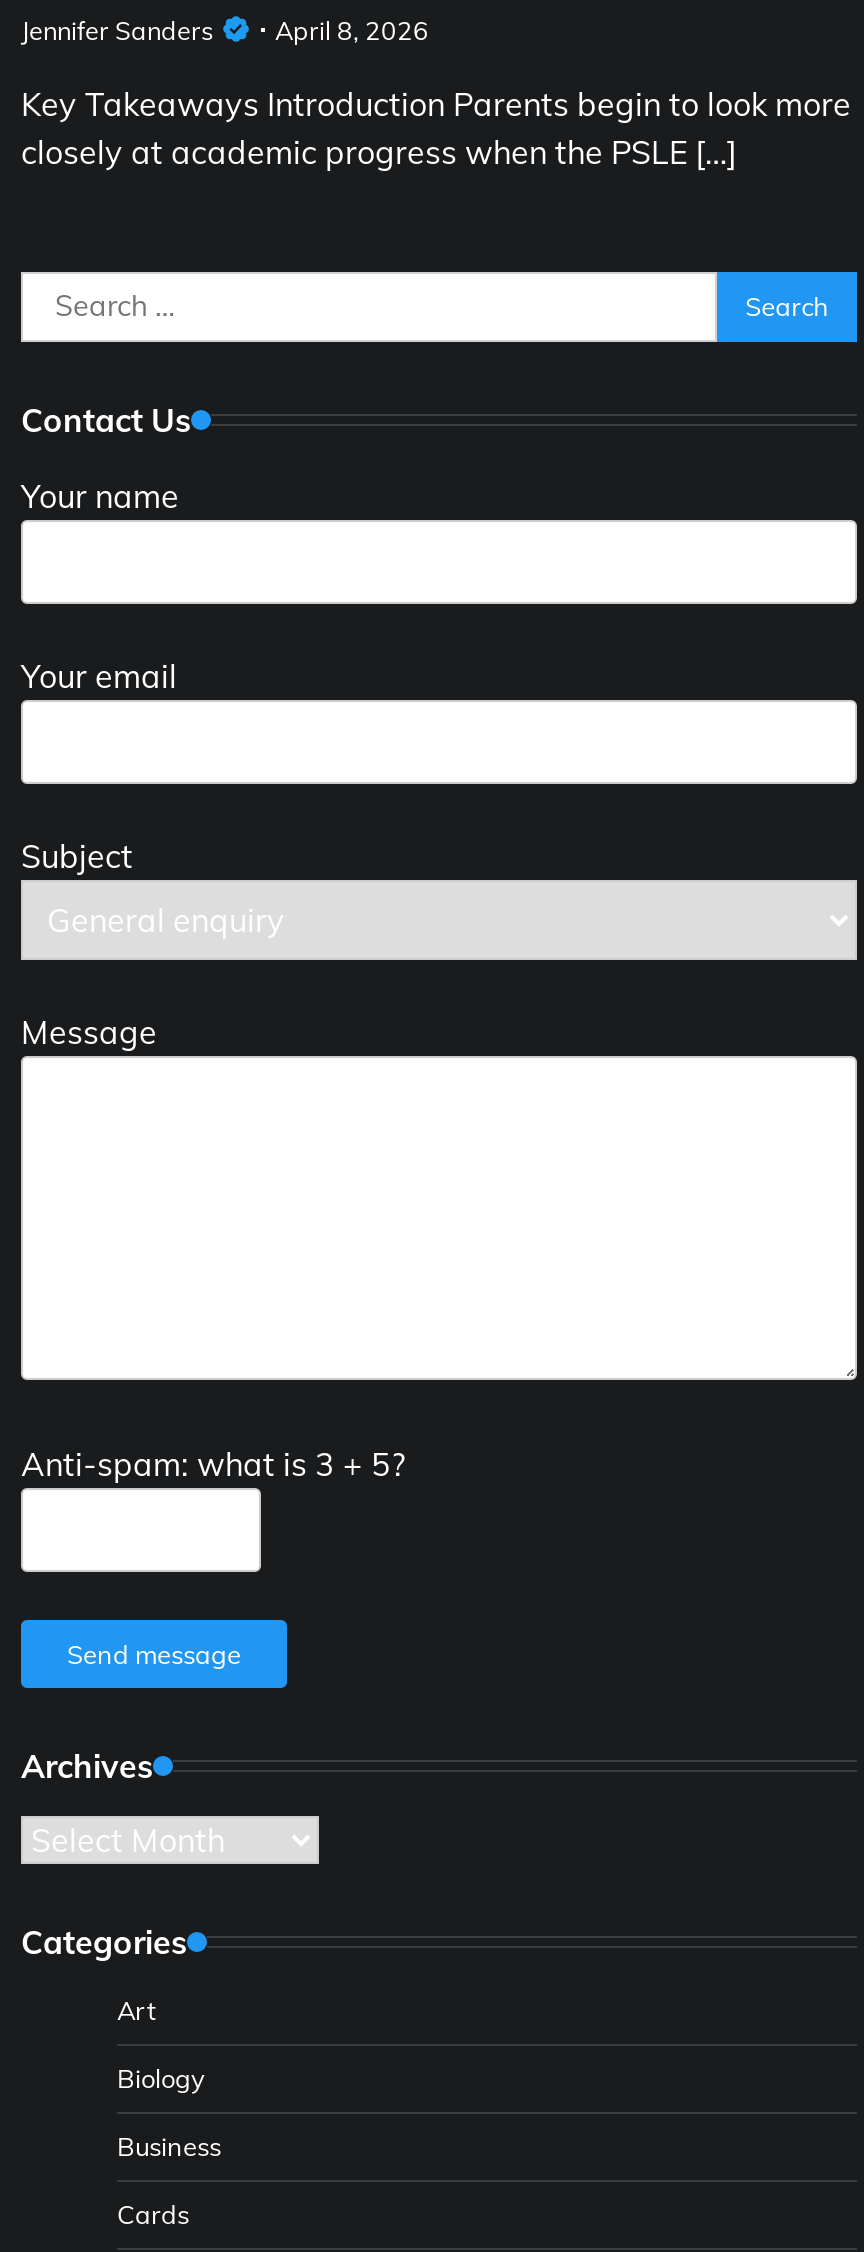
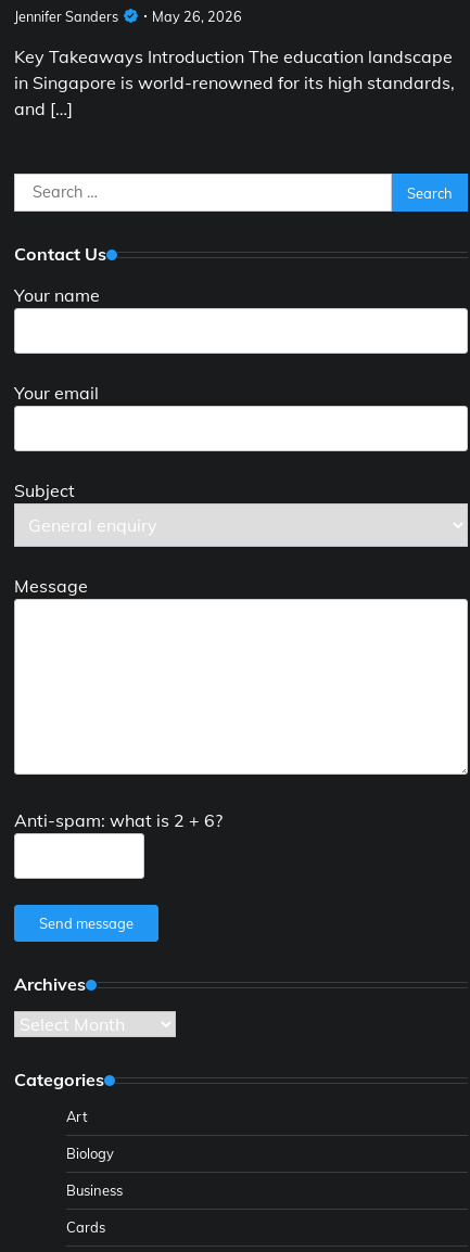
- Jennifer Sanders April 8, 2026
+ Jennifer Sanders May 26, 2026

- Key Takeaways Introduction Parents begin to look more
- closely at academic progress when the PSLE […]
+ Key Takeaways Introduction The education landscape
+ in Singapore is world-renowned for its high standards,
+ and […]

- Anti-spam: what is 3 + 5?
+ Anti-spam: what is 2 + 6?
